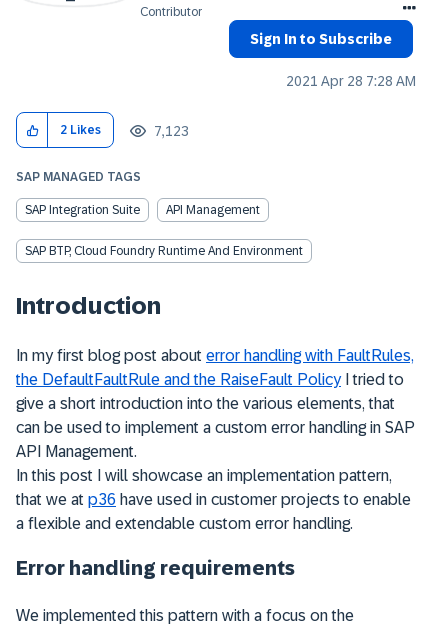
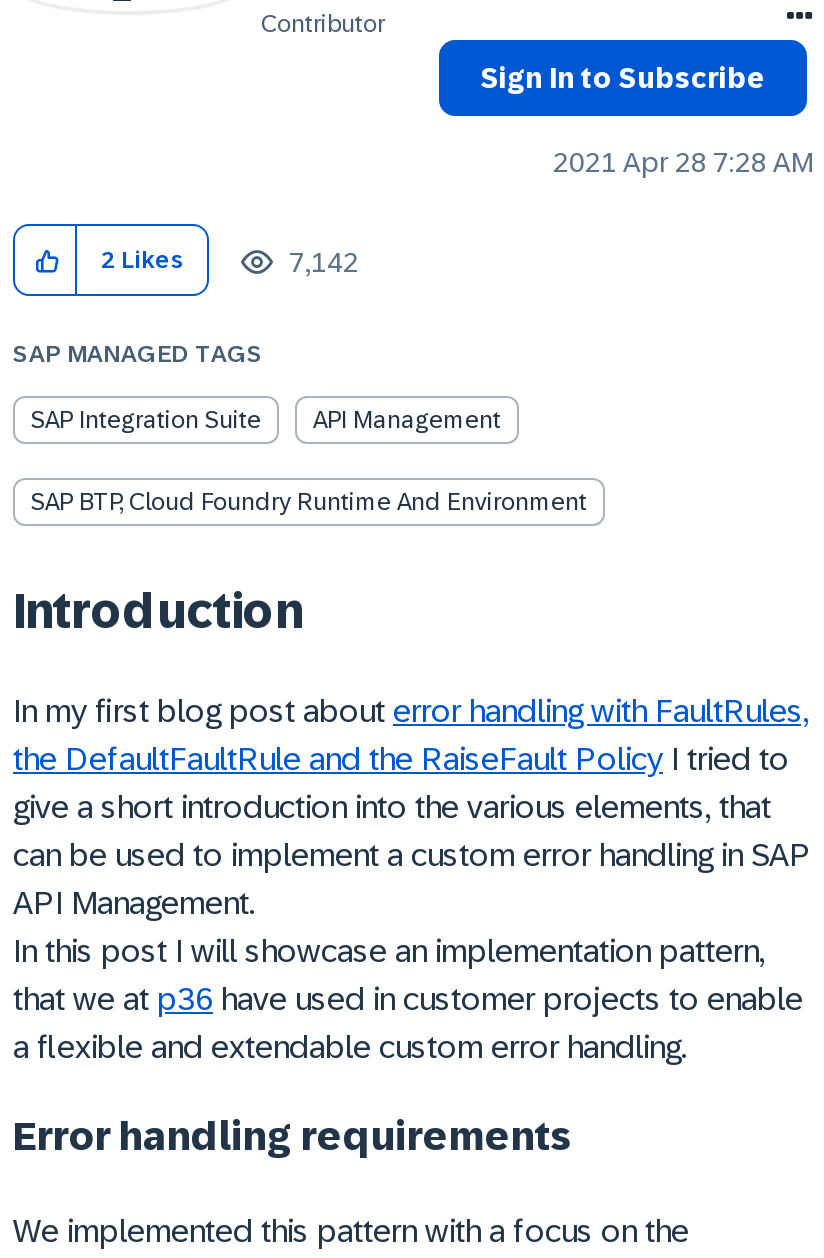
- 7,123
+ 7,142
